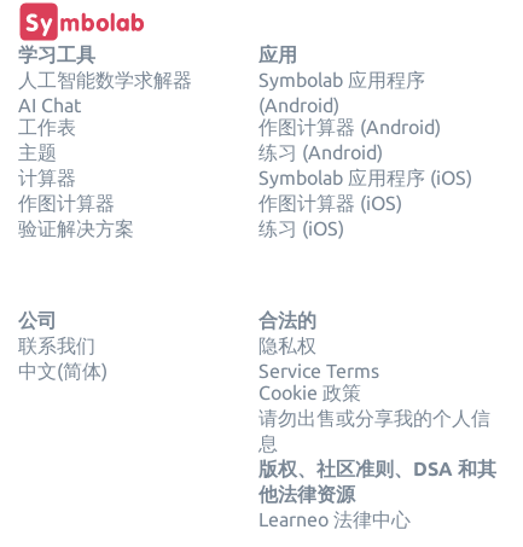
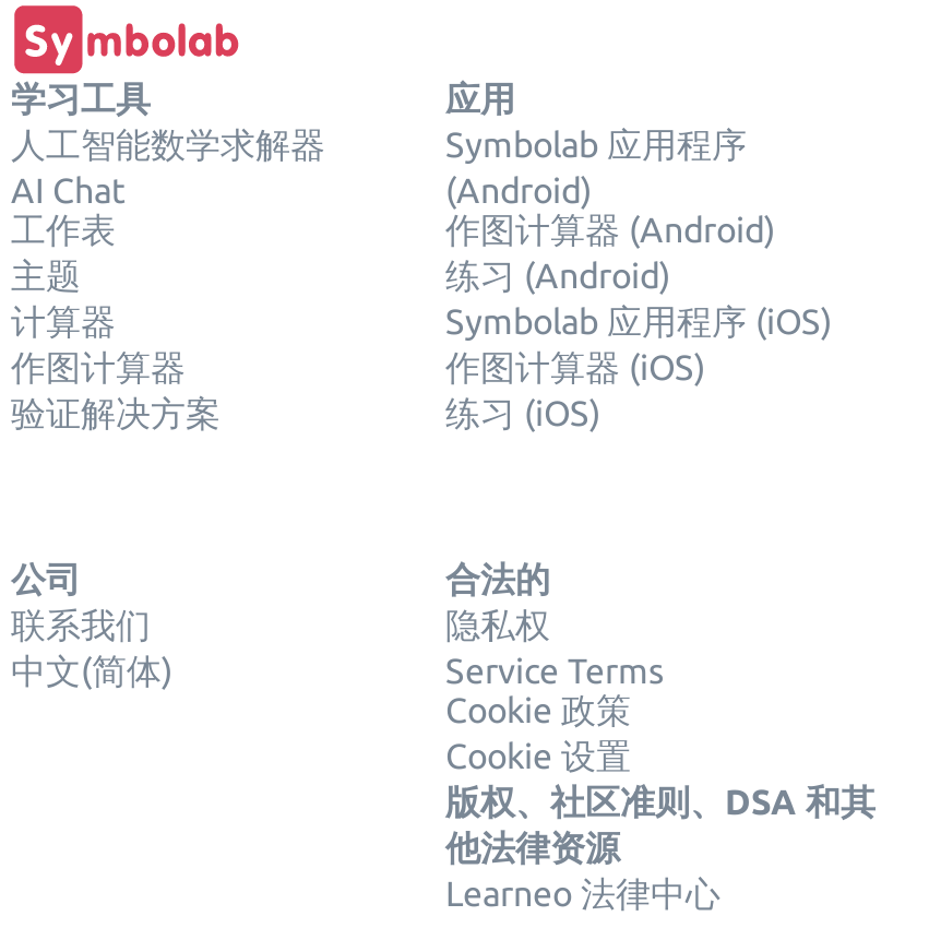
- 请勿出售或分享我的个人信
- 息
+ Cookie 设置
